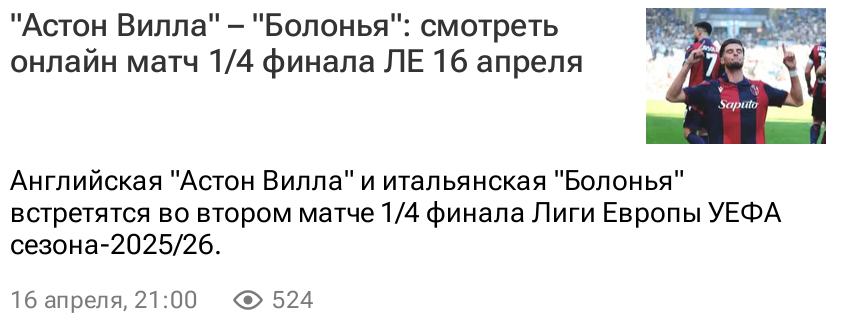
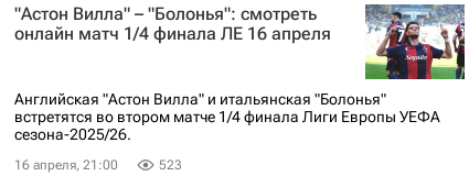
- 524
+ 523
